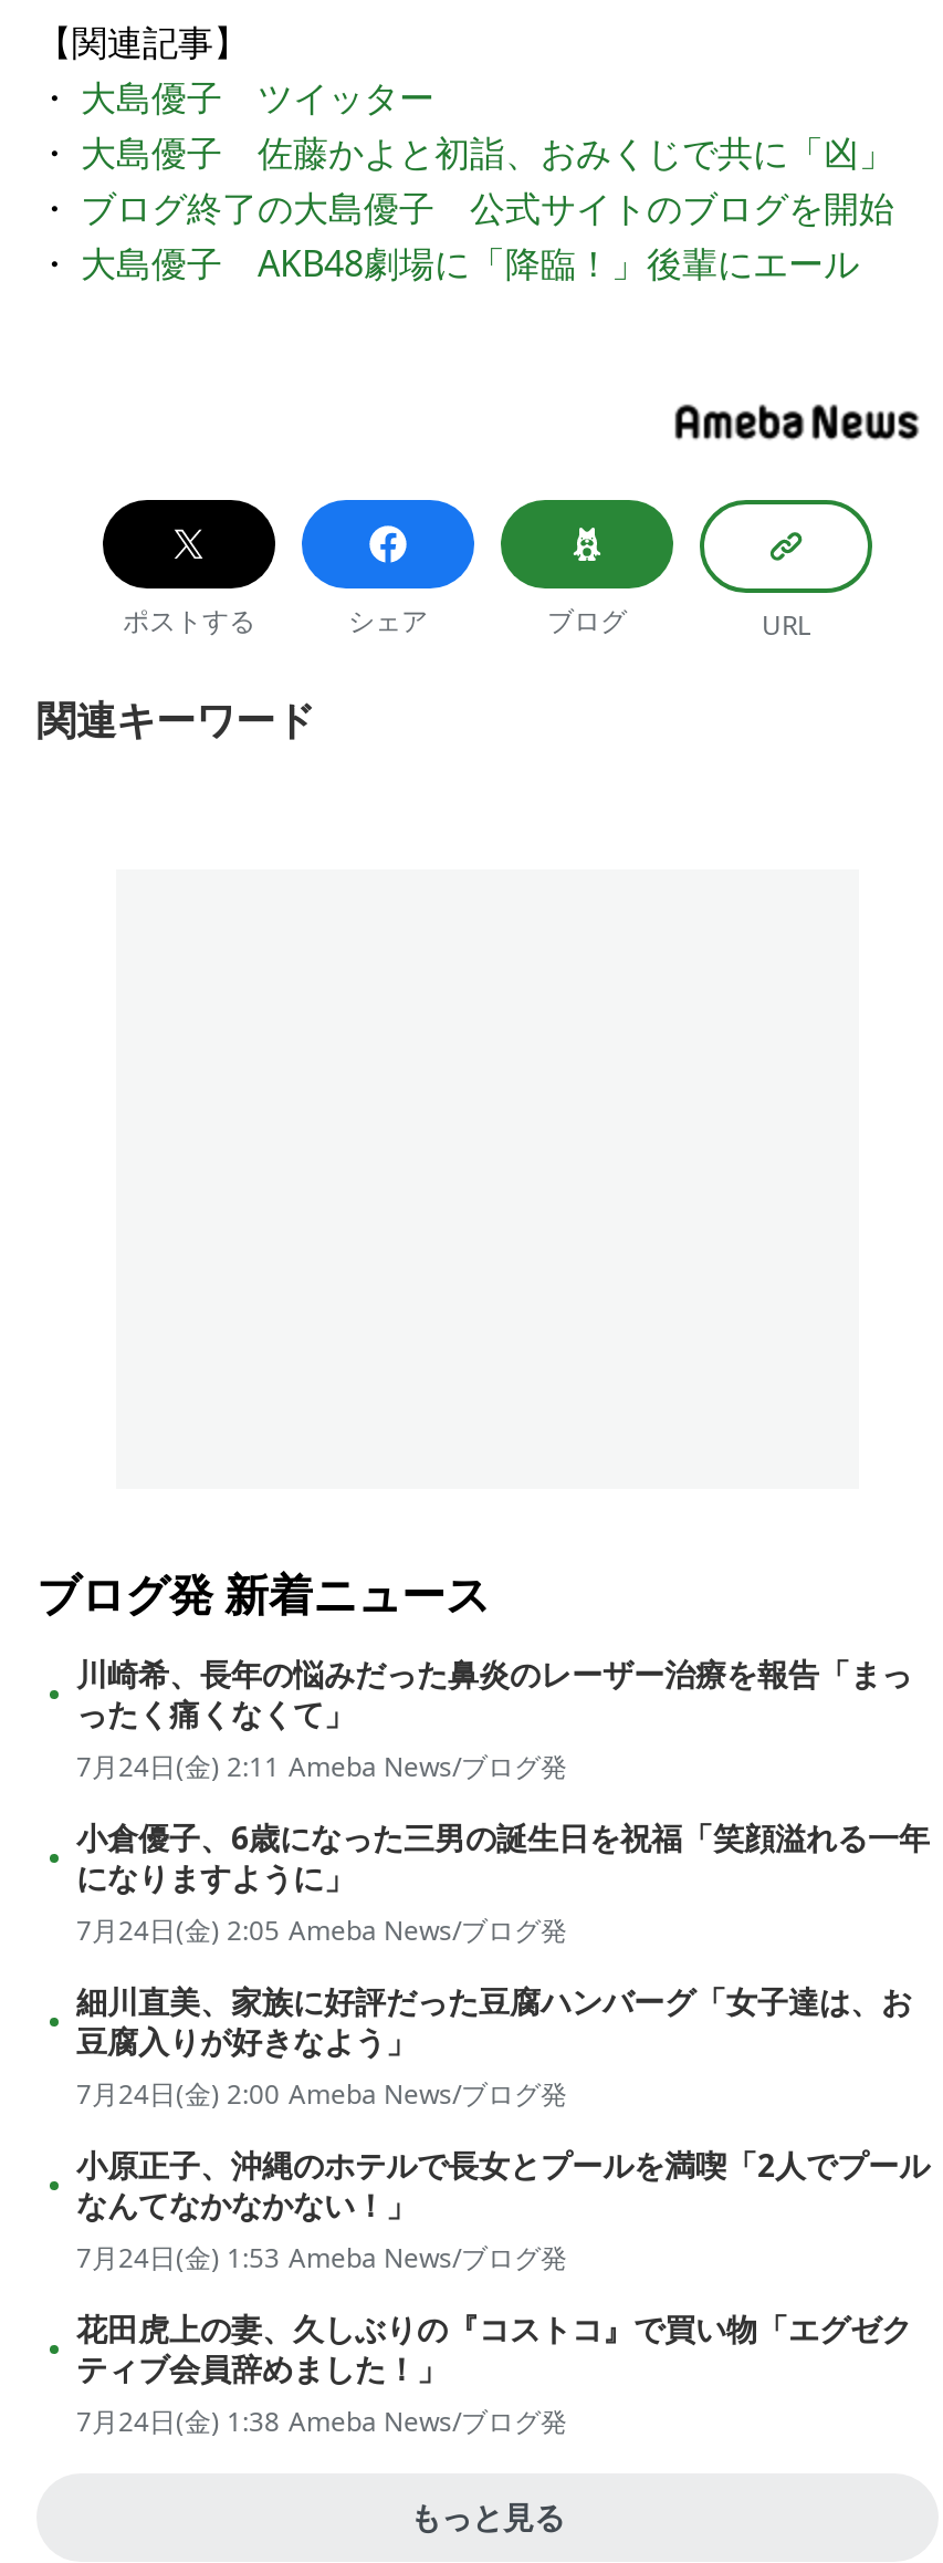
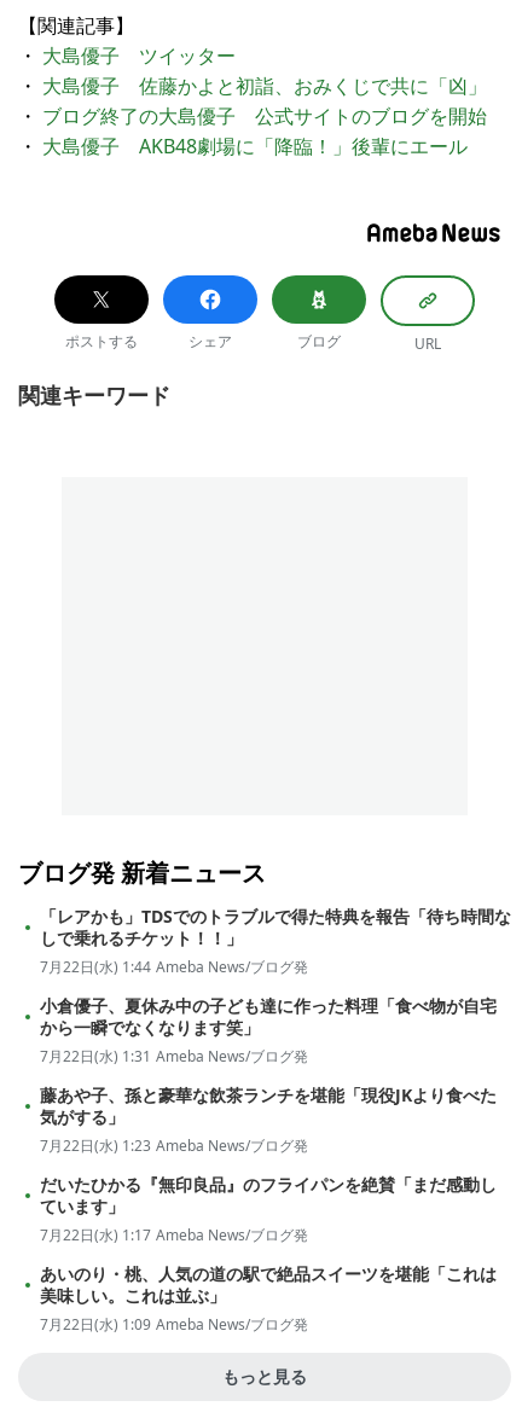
- 川崎希、長年の悩みだった鼻炎のレーザー治療を報告「まっ
- ったく痛くなくて」
- 7月24日(金) 2:11 Ameba News/ブログ発
+ 「レアかも」TDSでのトラブルで得た特典を報告「待ち時間な
+ しで乗れるチケット！！」
+ 7月22日(水) 1:44 Ameba News/ブログ発

- 小倉優子、6歳になった三男の誕生日を祝福「笑顔溢れる一年
- になりますように」
- 7月24日(金) 2:05 Ameba News/ブログ発
+ 小倉優子、夏休み中の子ども達に作った料理「食べ物が自宅
+ から一瞬でなくなります笑」
+ 7月22日(水) 1:31 Ameba News/ブログ発

- 細川直美、家族に好評だった豆腐ハンバーグ「女子達は、お
- 豆腐入りが好きなよう」
- 7月24日(金) 2:00 Ameba News/ブログ発
+ 藤あや子、孫と豪華な飲茶ランチを堪能「現役JKより食べた
+ 気がする」
+ 7月22日(水) 1:23 Ameba News/ブログ発

- 小原正子、沖縄のホテルで長女とプールを満喫「2人でプール
- なんてなかなかない！」
- 7月24日(金) 1:53 Ameba News/ブログ発
+ だいたひかる『無印良品』のフライパンを絶賛「まだ感動し
+ ています」
+ 7月22日(水) 1:17 Ameba News/ブログ発

- 花田虎上の妻、久しぶりの『コストコ』で買い物「エグゼク
- ティブ会員辞めました！」
- 7月24日(金) 1:38 Ameba News/ブログ発
+ あいのり・桃、人気の道の駅で絶品スイーツを堪能「これは
+ 美味しい。これは並ぶ」
+ 7月22日(水) 1:09 Ameba News/ブログ発
